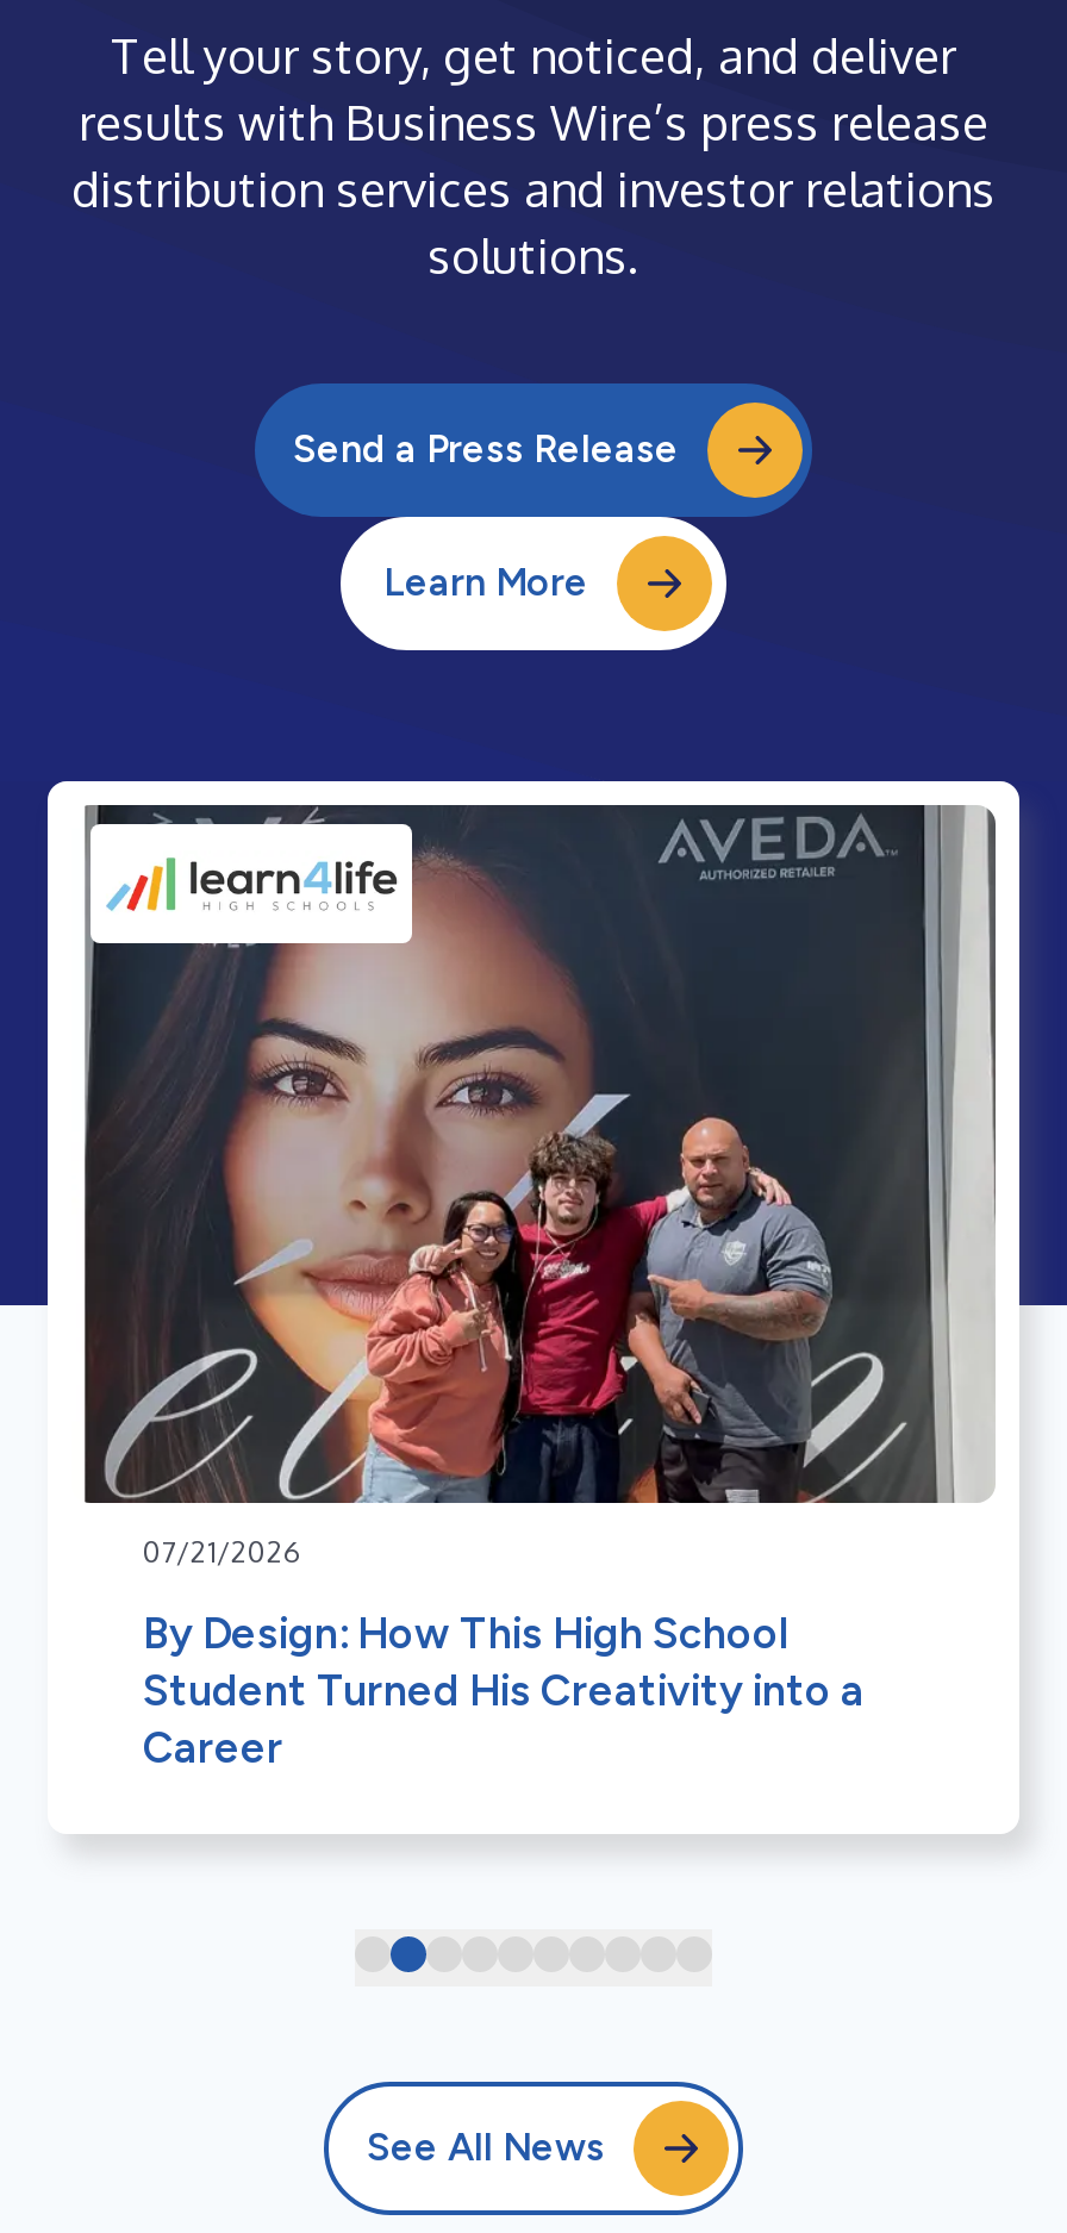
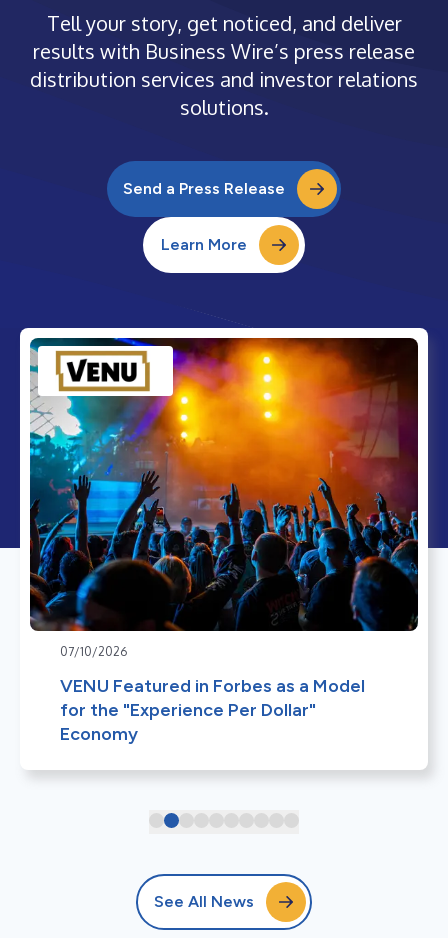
- [image]
- 07/21/2026
+ [image]
+ 07/10/2026

- By Design: How This High School
- Student Turned His Creativity into a
- Career
+ VENU Featured in Forbes as a Model
+ for the "Experience Per Dollar"
+ Economy
